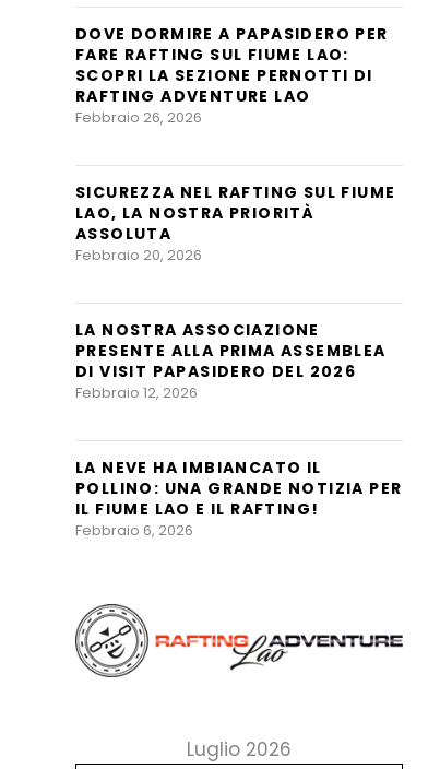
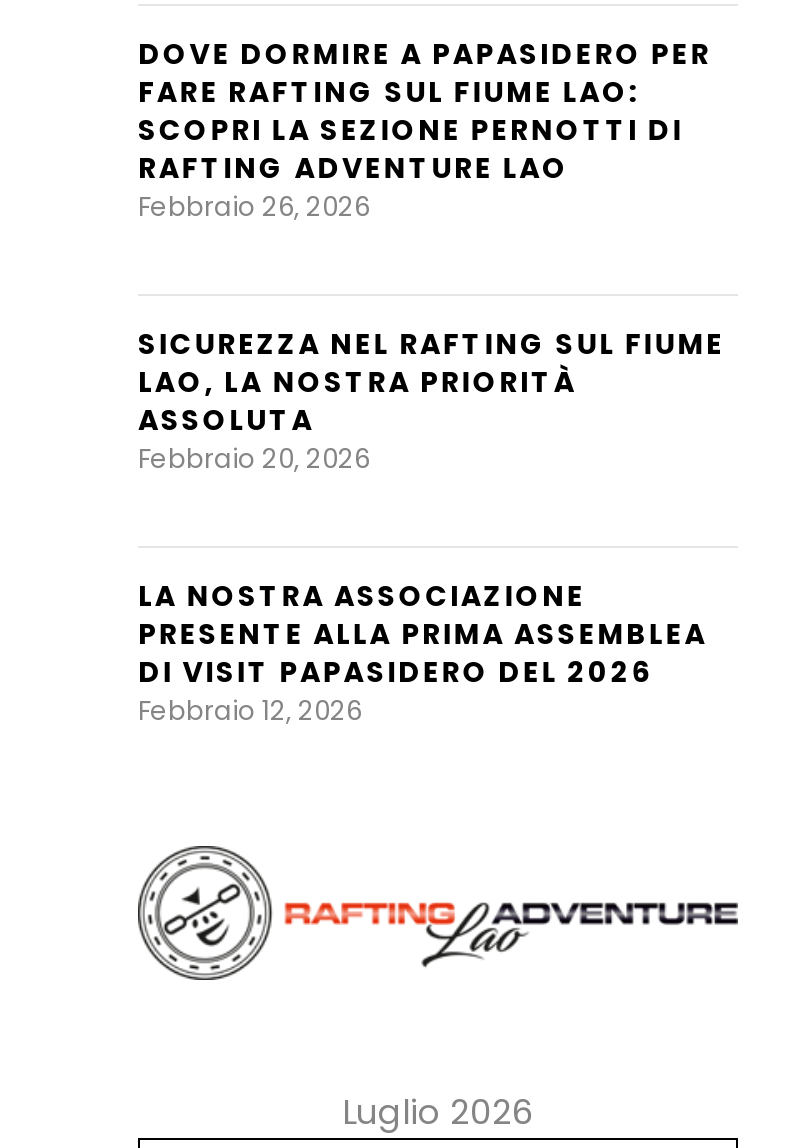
- LA NEVE HA IMBIANCATO IL
- POLLINO: UNA GRANDE NOTIZIA PER
- IL FIUME LAO E IL RAFTING!
- Febbraio 6, 2026
